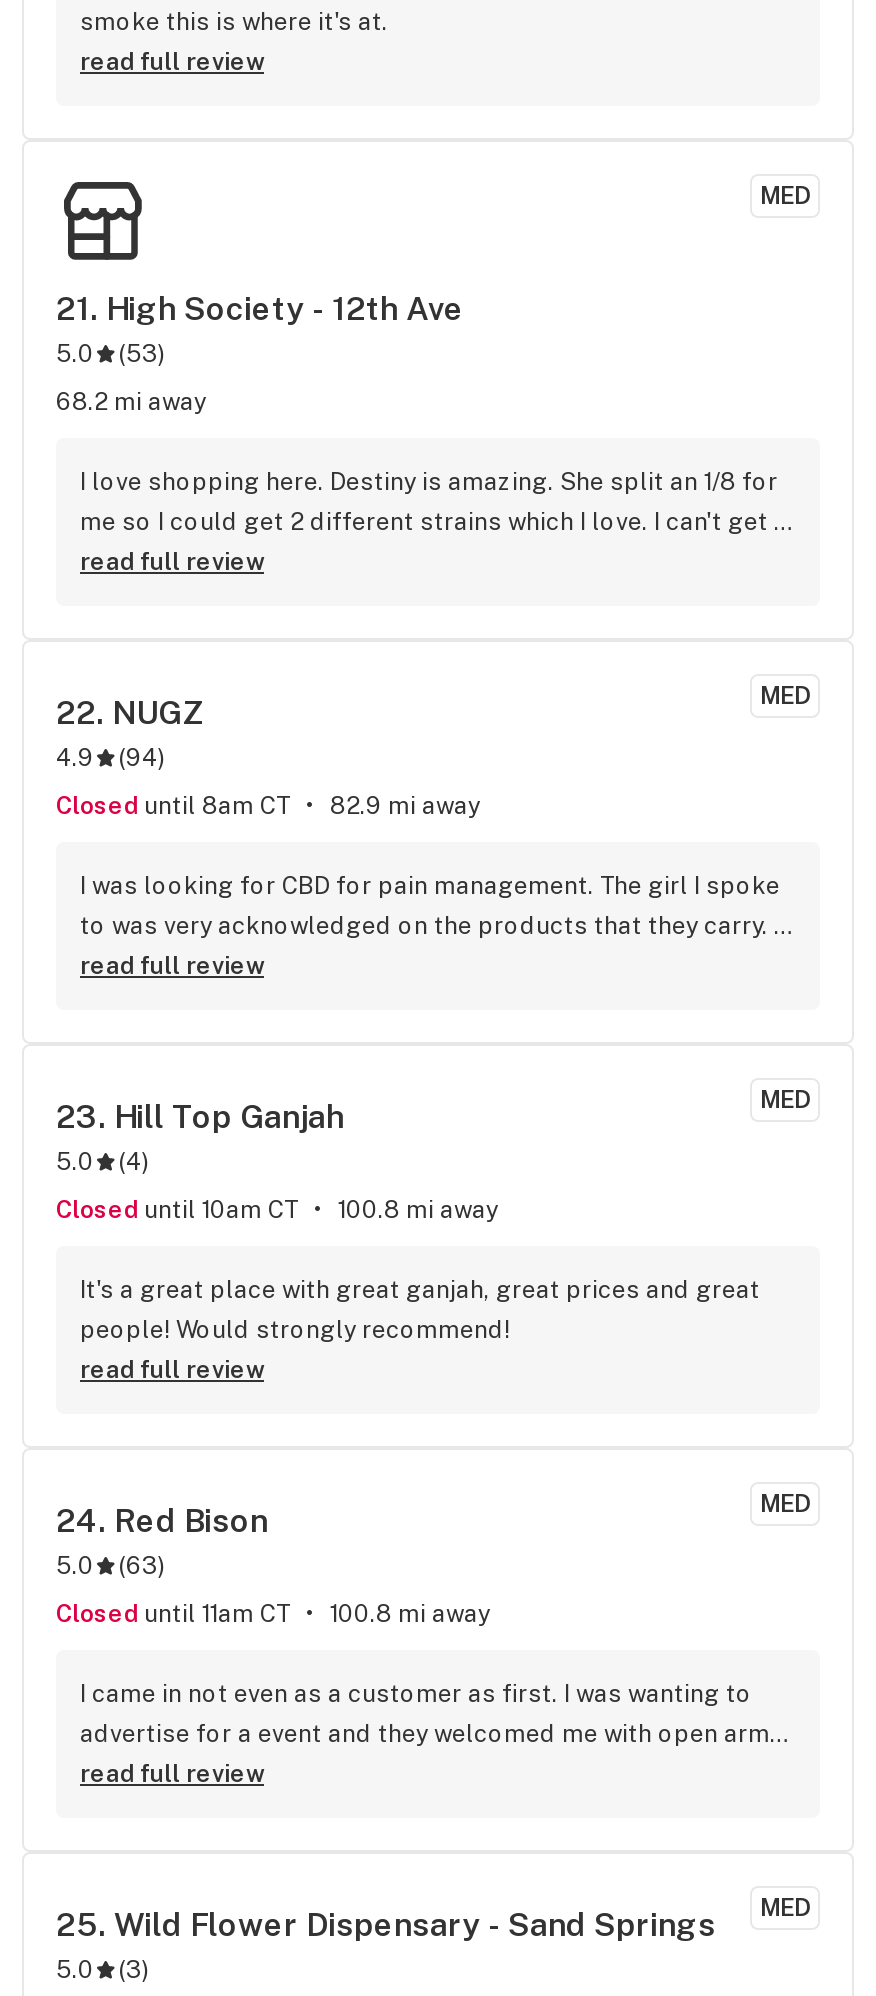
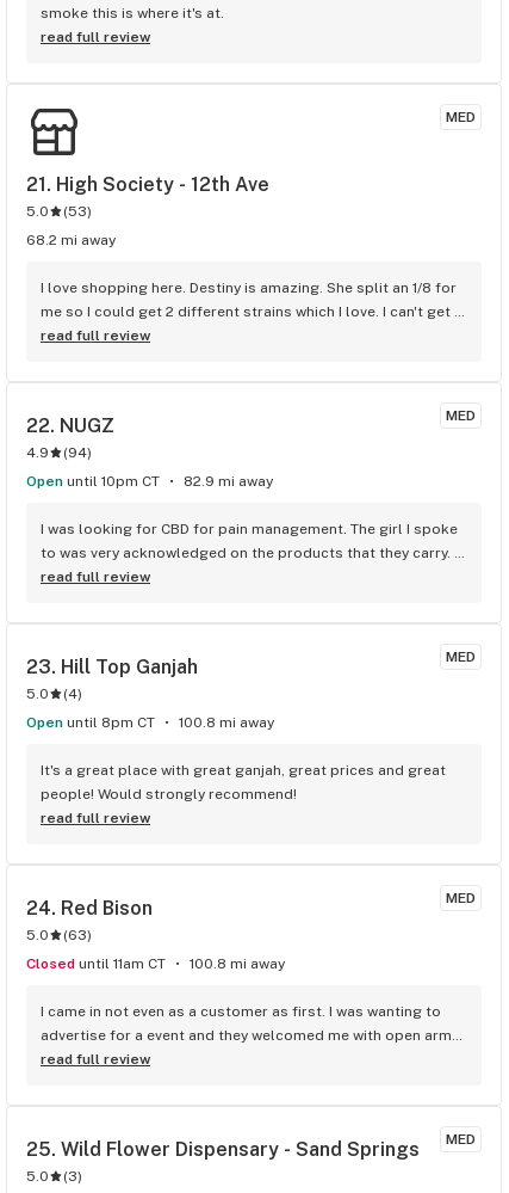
- Closed until 8am CT
+ Open until 10pm CT

- Closed until 10am CT
+ Open until 8pm CT
